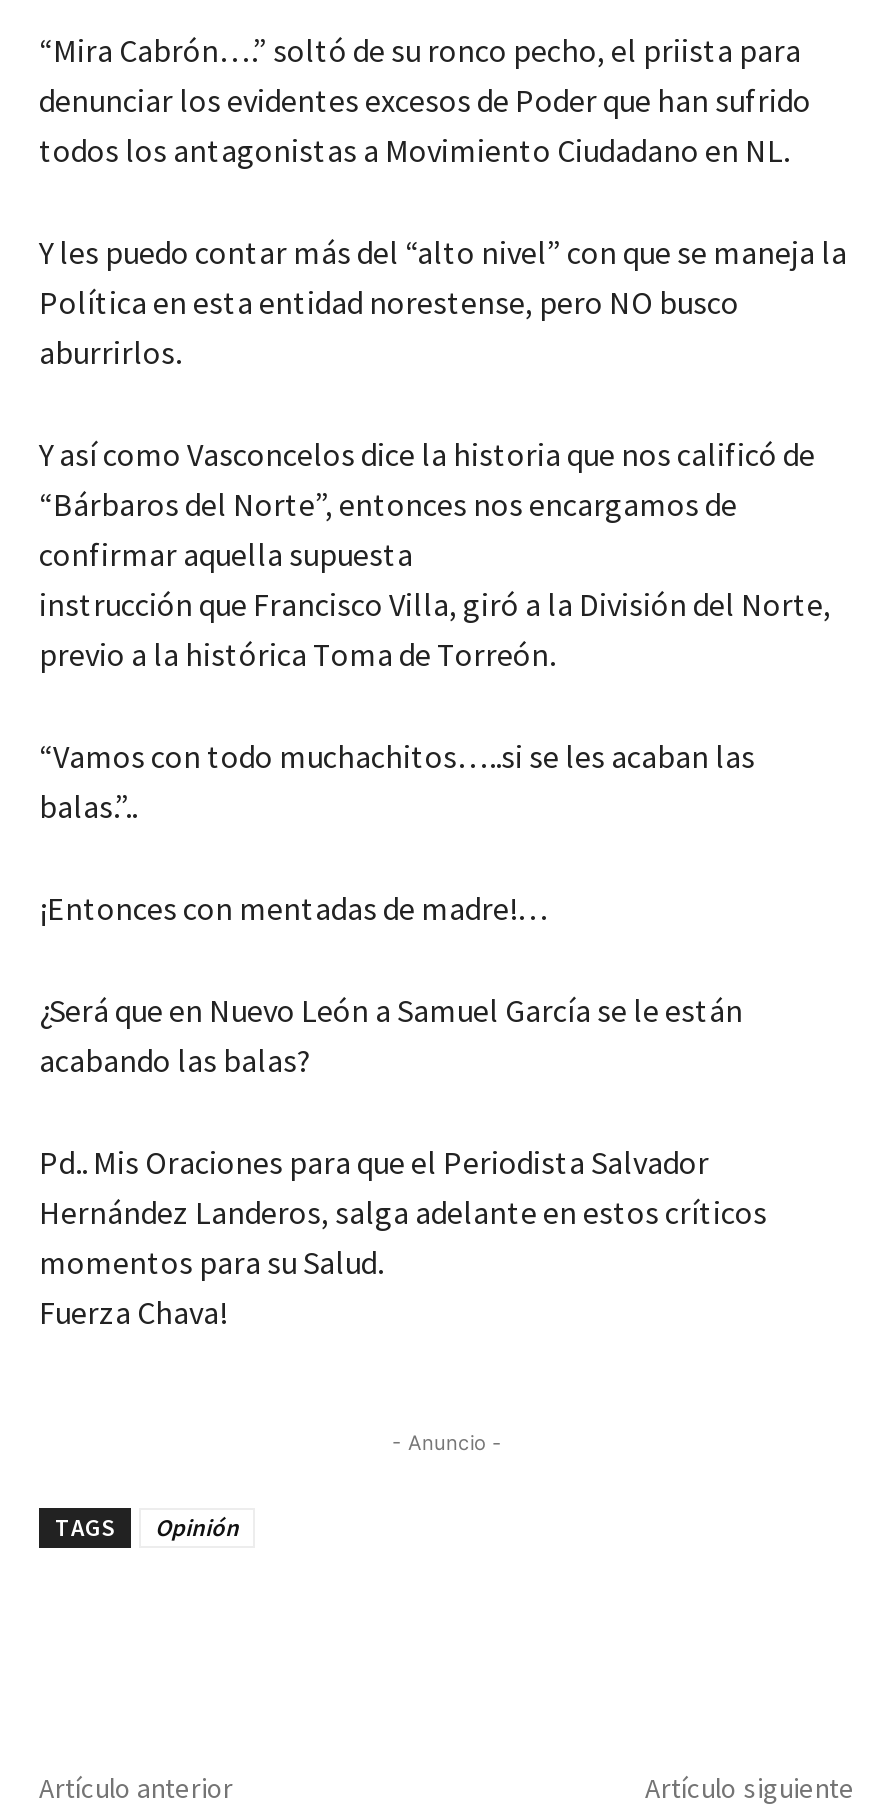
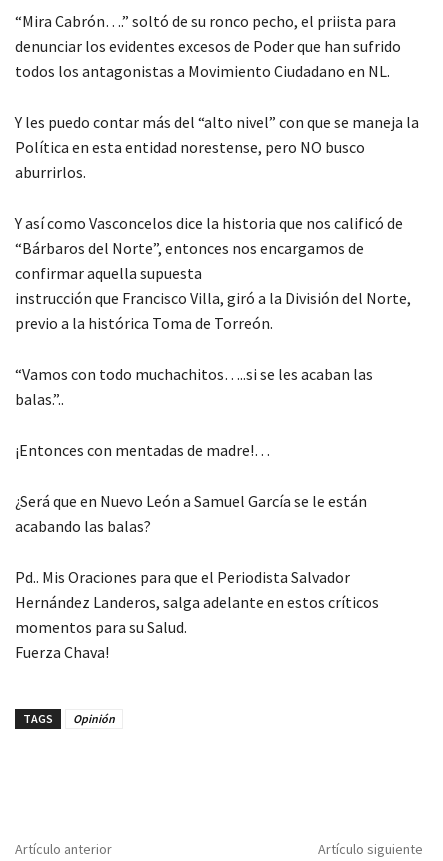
- - Anuncio -
